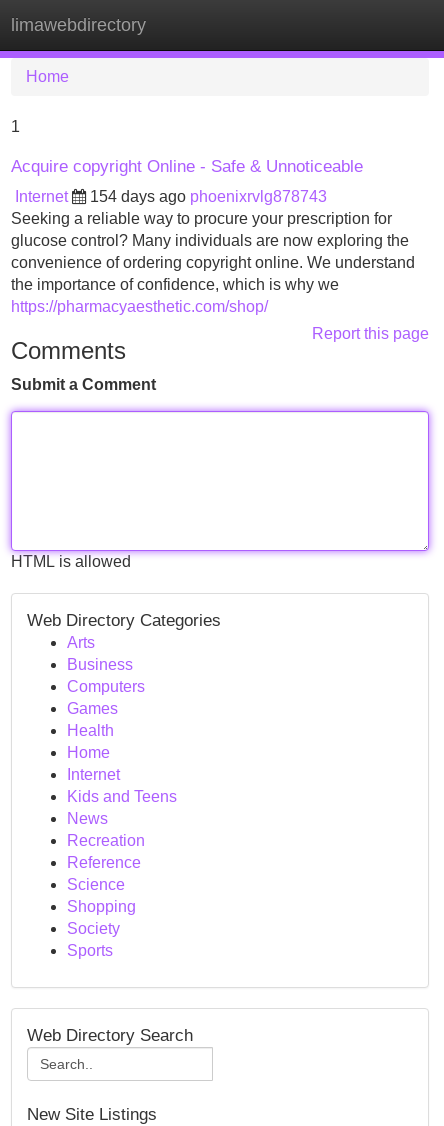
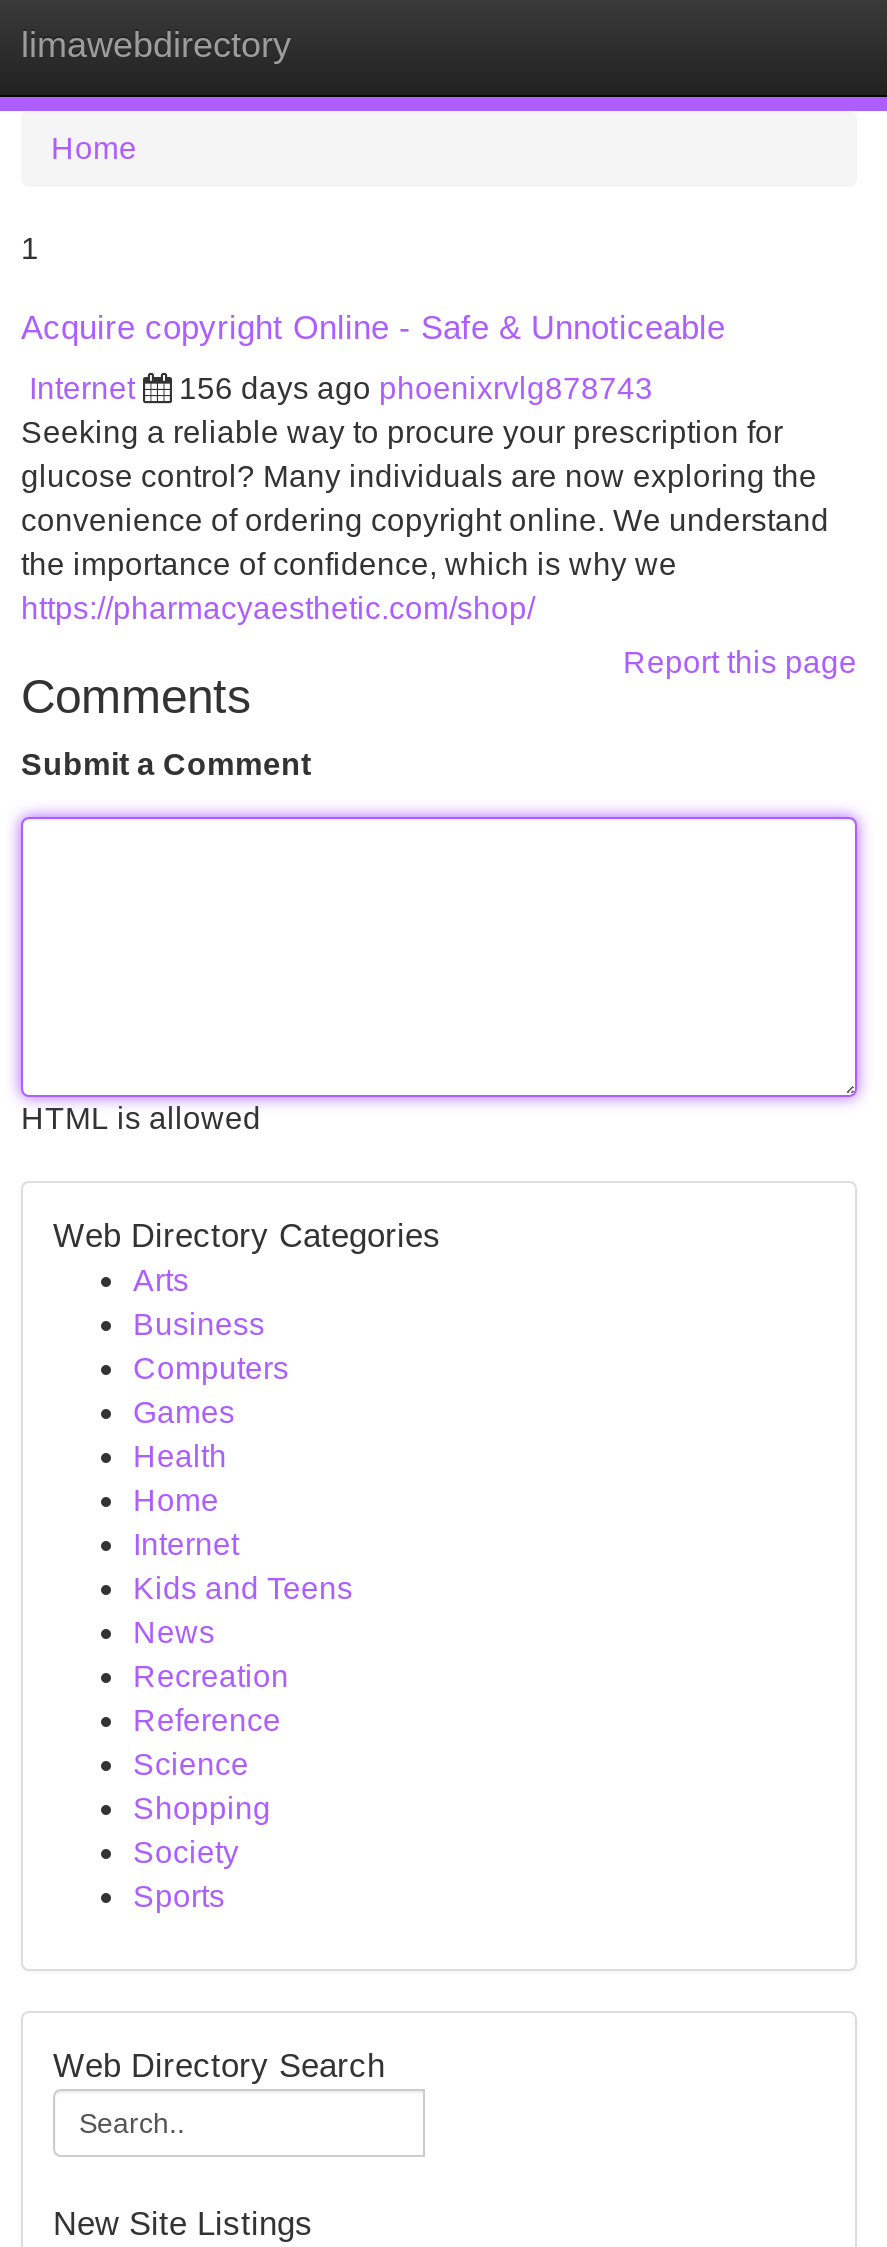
- 154 days ago phoenixrvlg878743
+ 156 days ago phoenixrvlg878743
